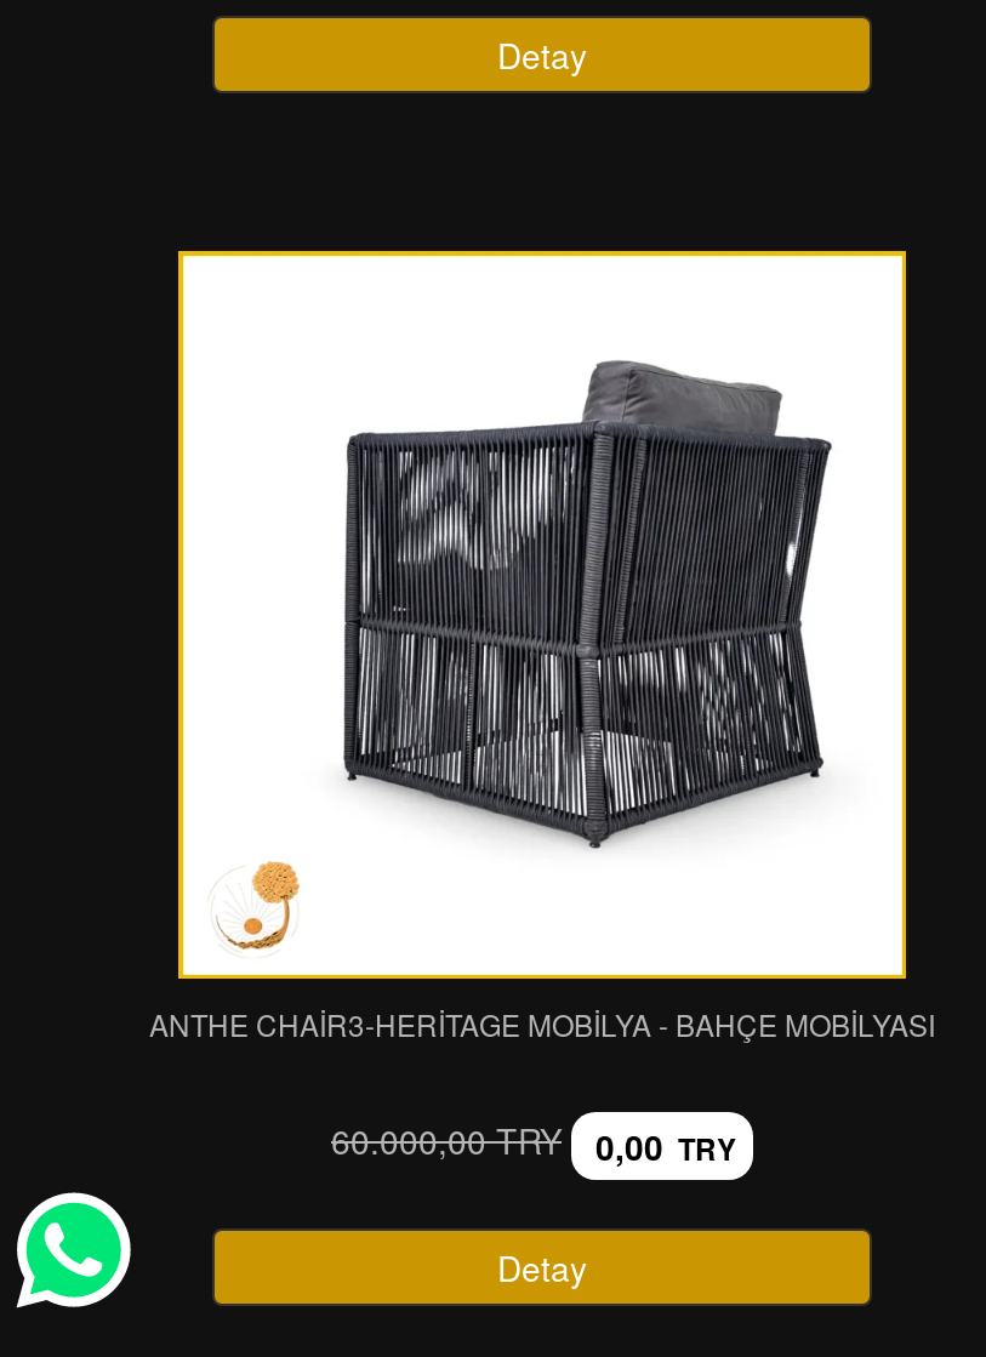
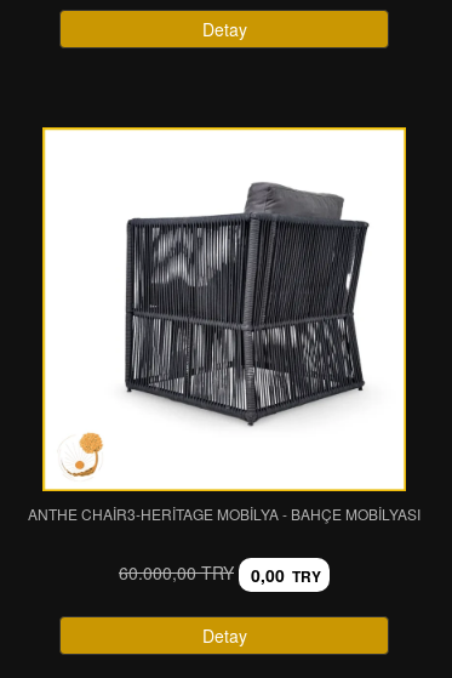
- [image]
